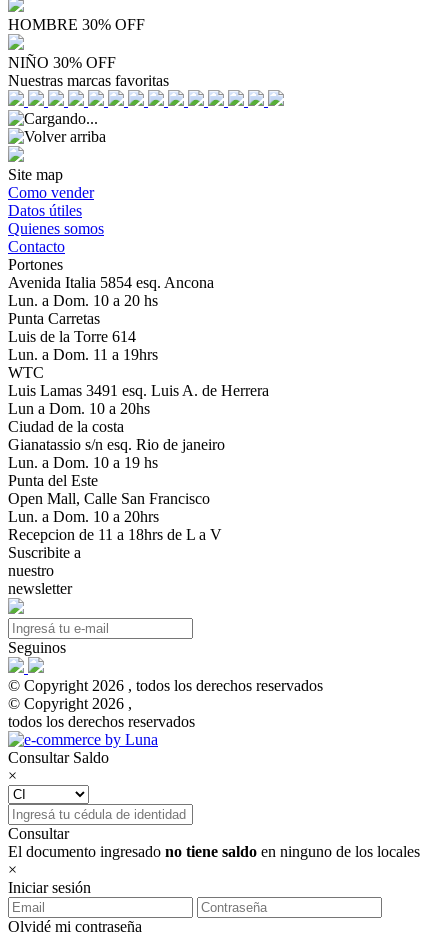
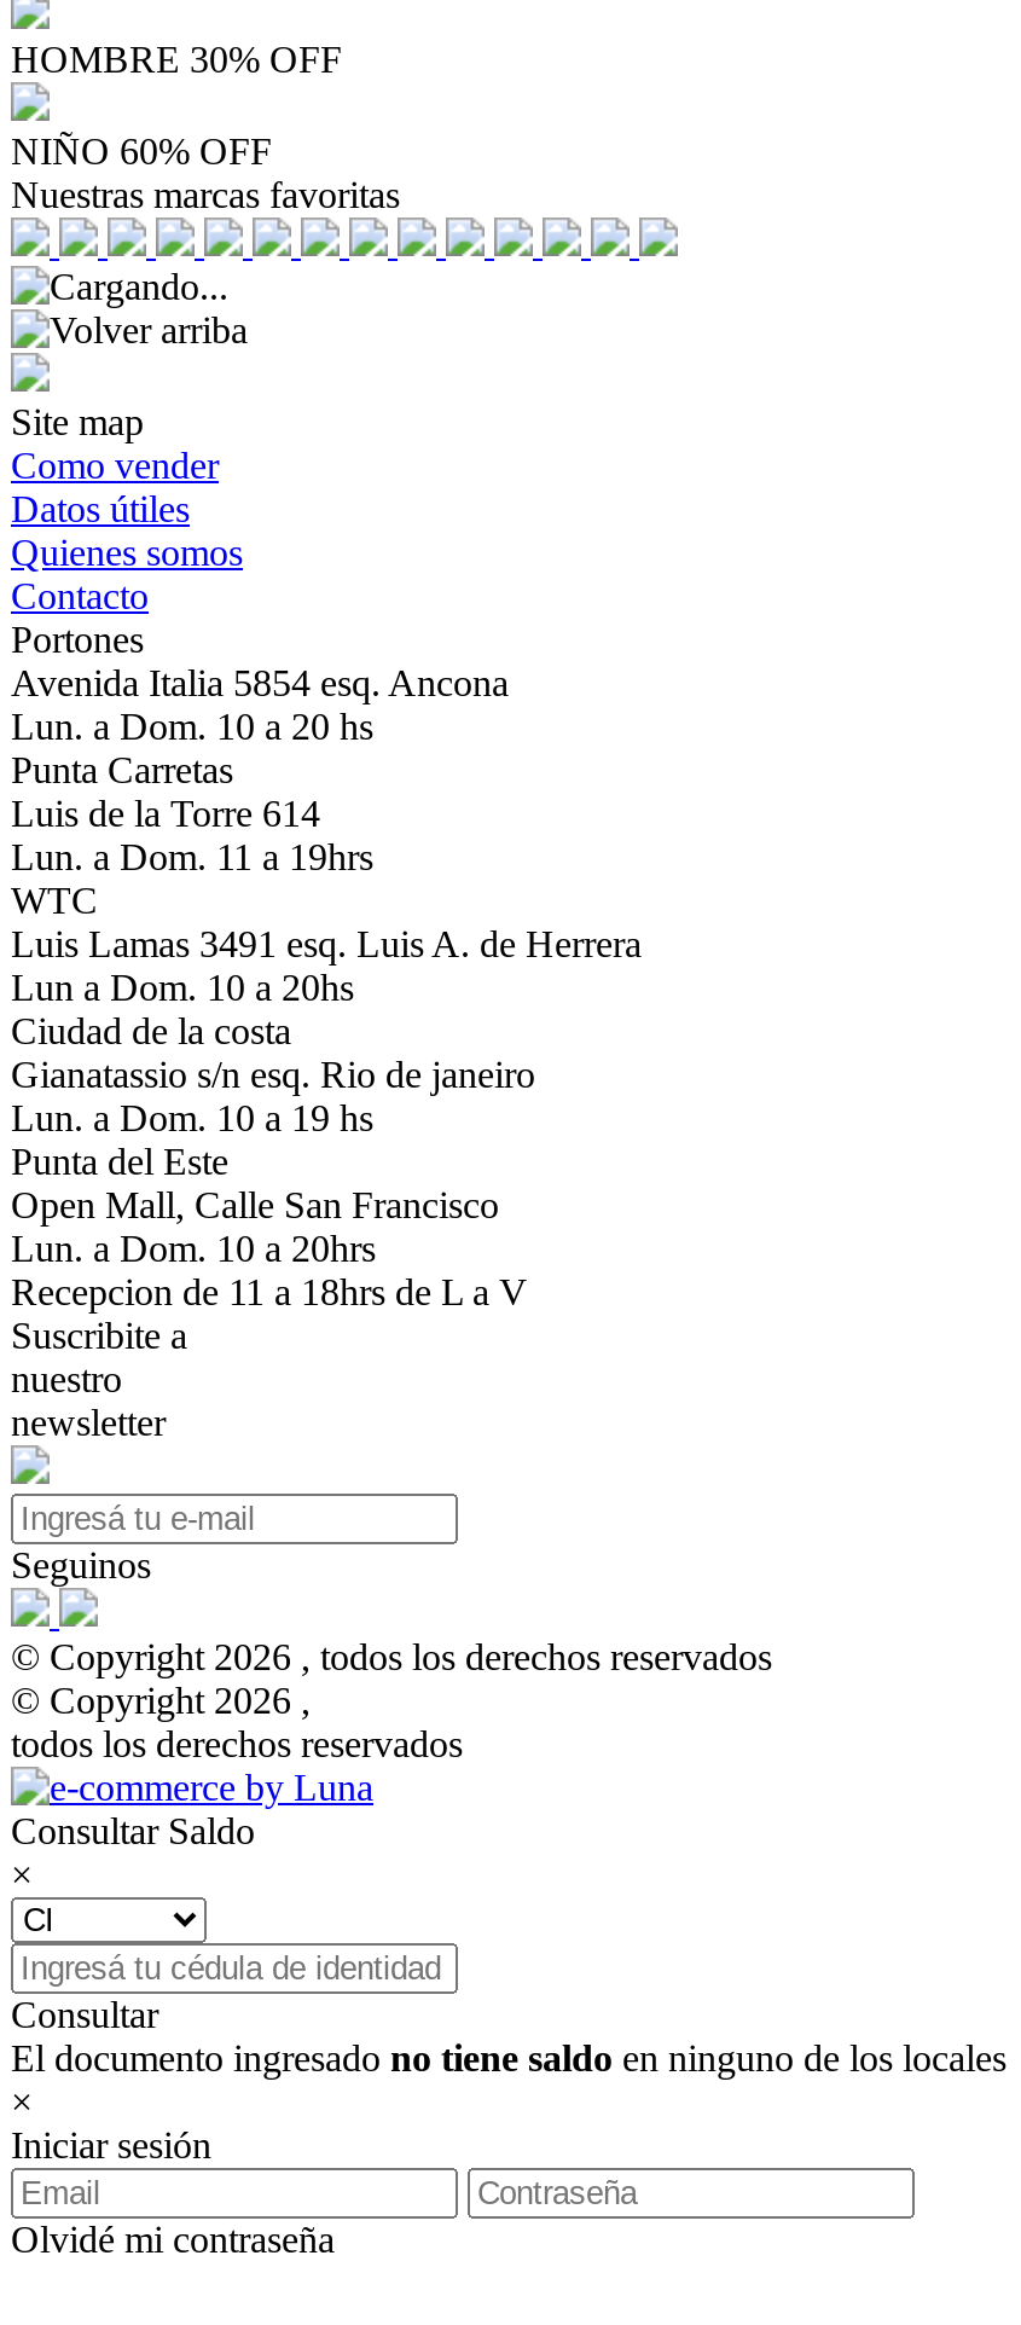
- NIÑO 30% OFF
+ NIÑO 60% OFF
